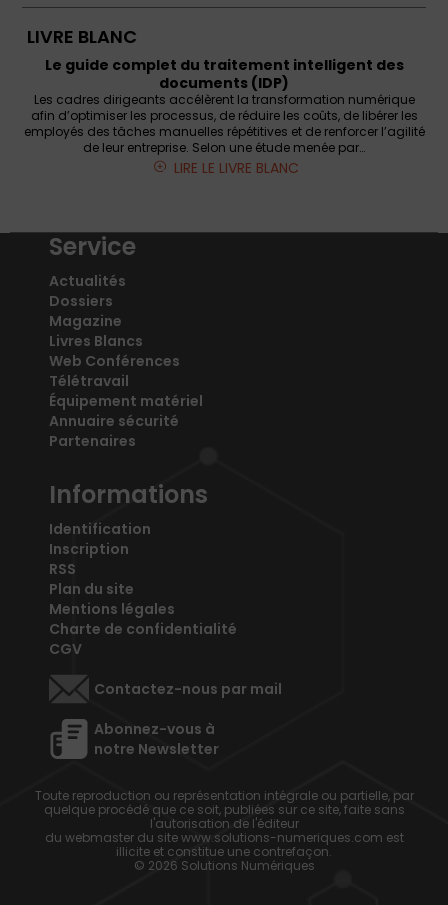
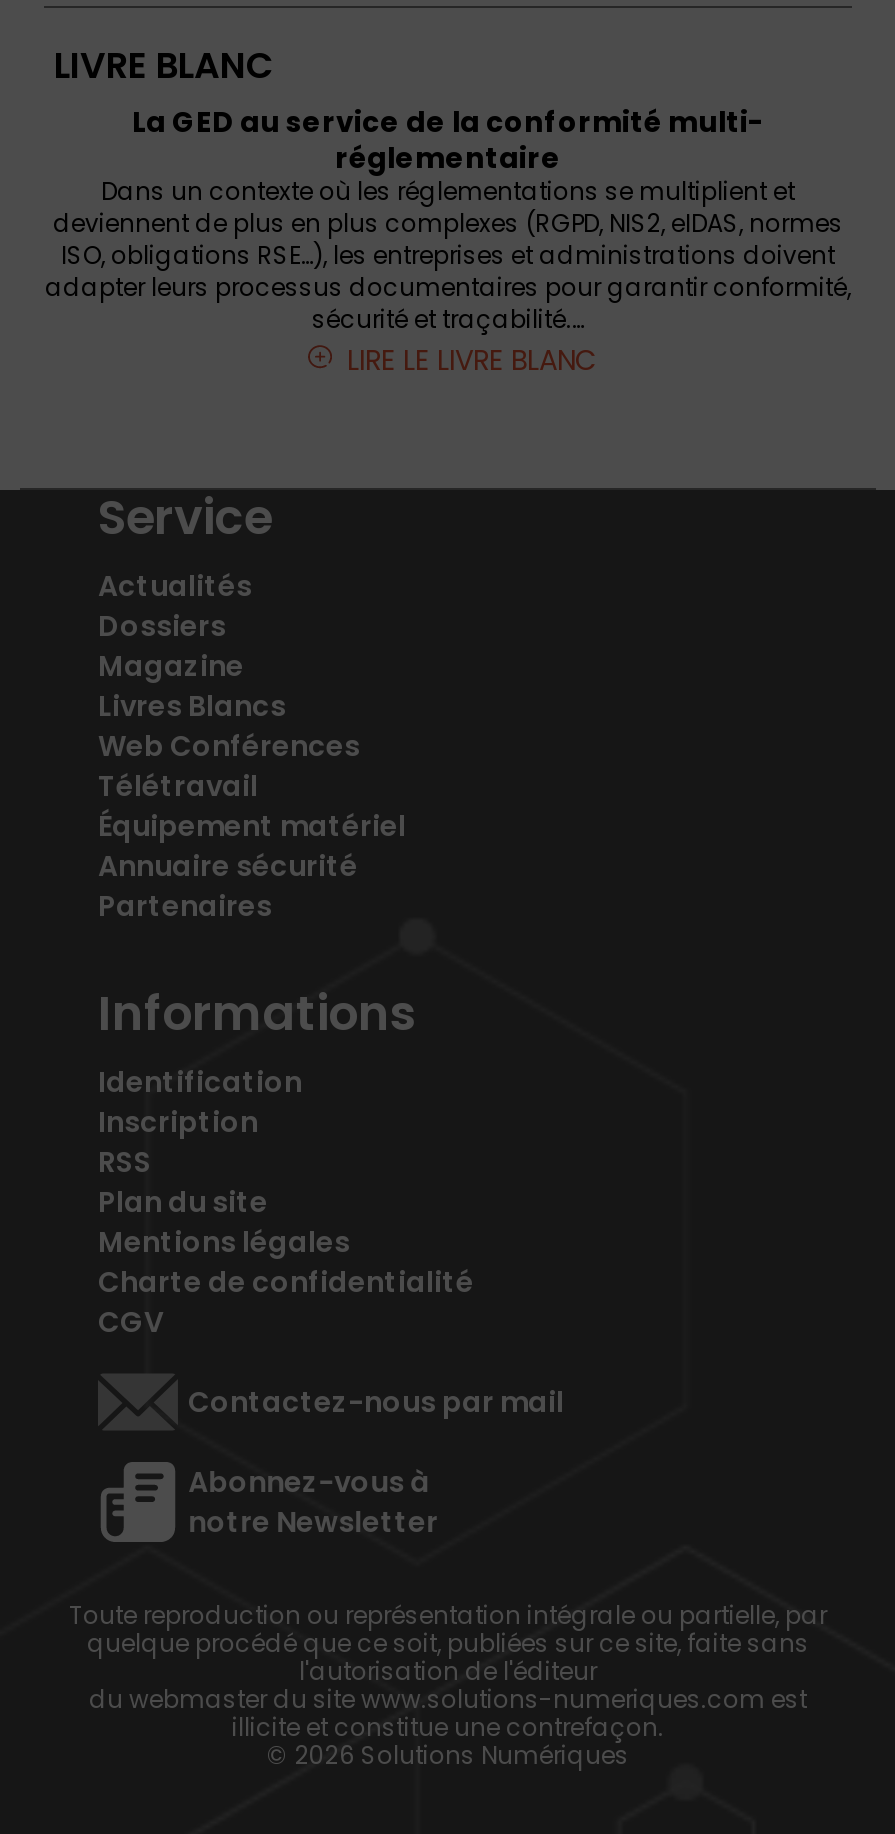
- Le guide complet du traitement intelligent des
- documents (IDP)
- Les cadres dirigeants accélèrent la transformation numérique
- afin d’optimiser les processus, de réduire les coûts, de libérer les
- employés des tâches manuelles répétitives et de renforcer l’agilité
- de leur entreprise. Selon une étude menée par…
+ La GED au service de la conformité multi-
+ réglementaire
+ Dans un contexte où les réglementations se multiplient et
+ deviennent de plus en plus complexes (RGPD, NIS2, eIDAS, normes
+ ISO, obligations RSE…), les entreprises et administrations doivent
+ adapter leurs processus documentaires pour garantir conformité,
+ sécurité et traçabilité.…
